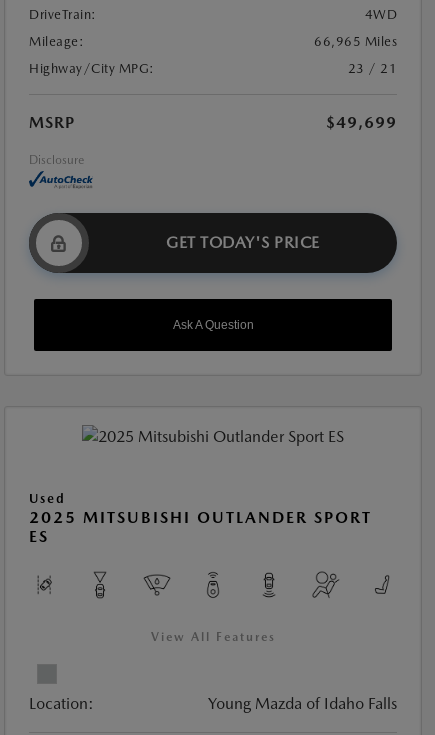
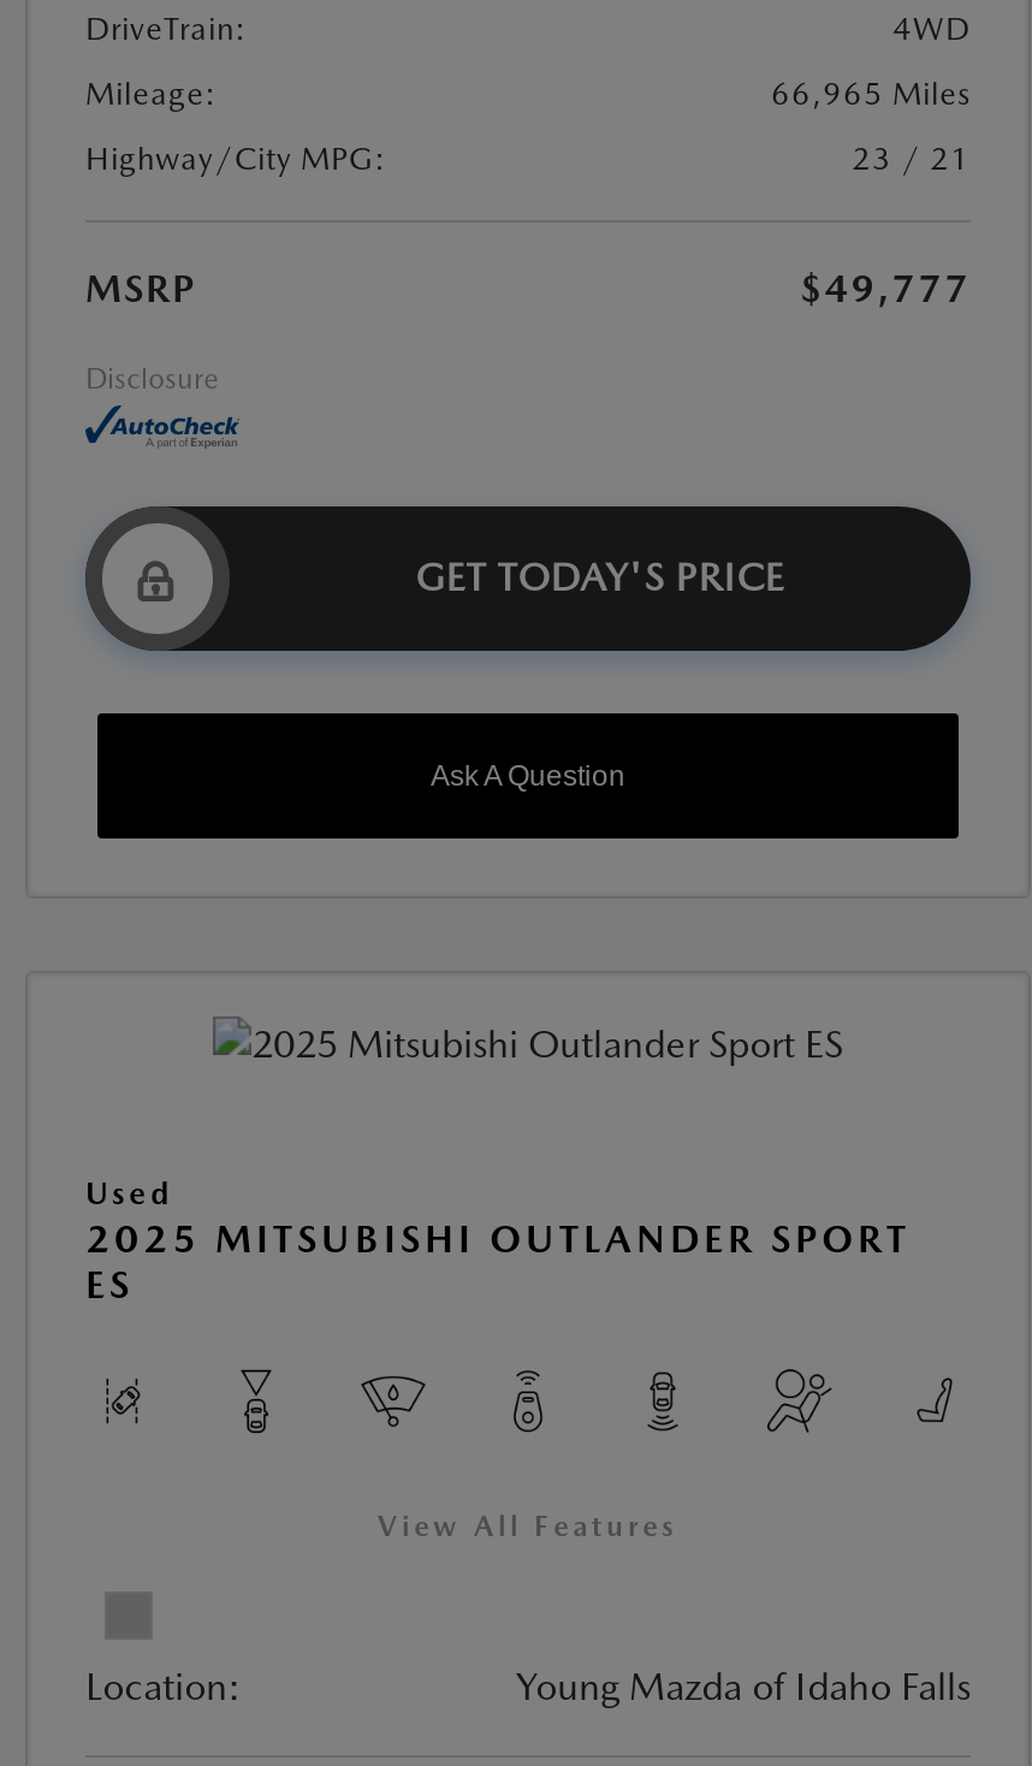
- $49,699
+ $49,777
